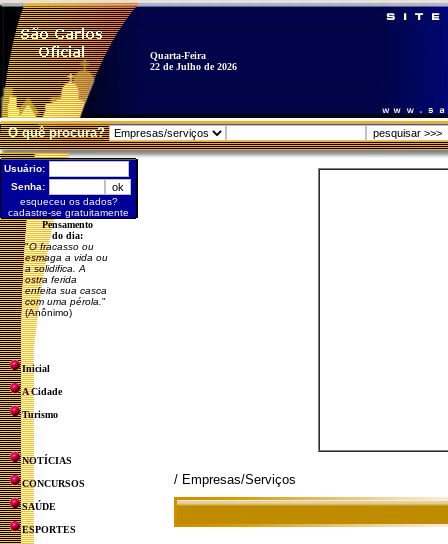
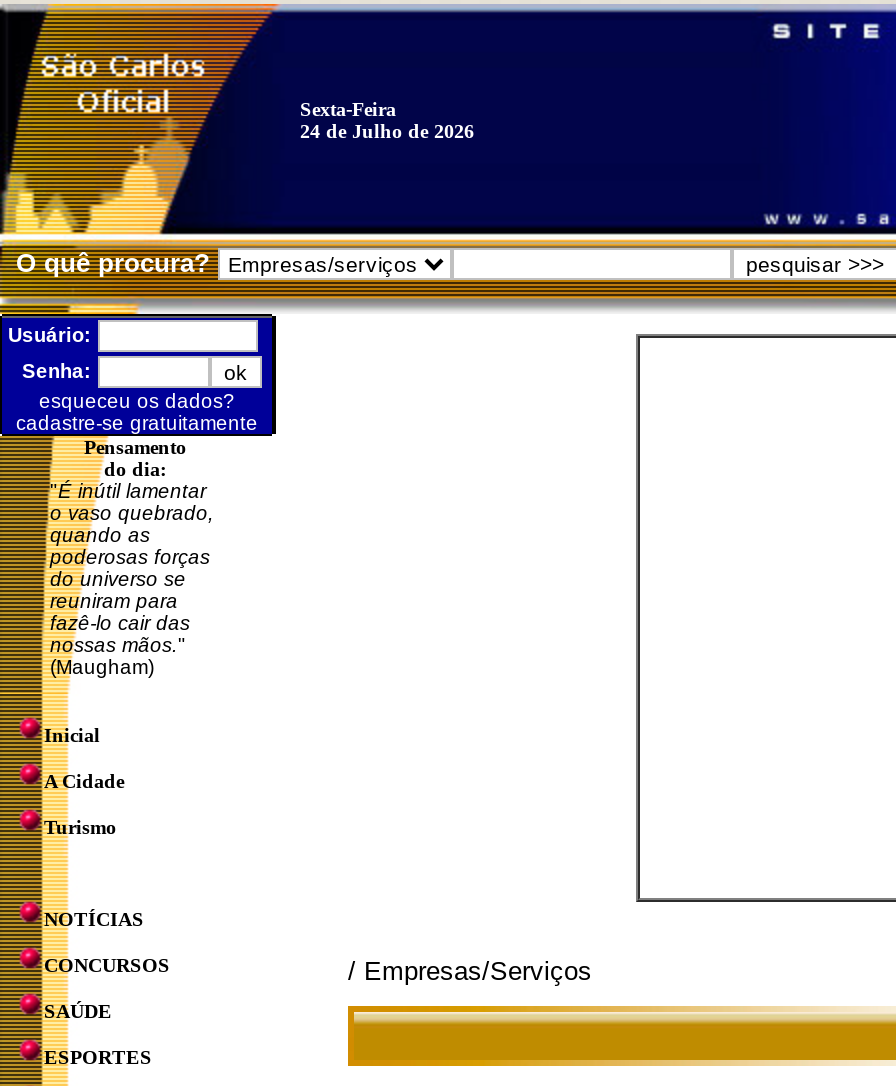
- Quarta-Feira
- 22 de Julho de 2026
+ Sexta-Feira
+ 24 de Julho de 2026

- "O fracasso ou
- esmaga a vida ou
- a solidifica. A
- ostra ferida
- enfeita sua casca
- com uma pérola."
- (Anônimo)
+ "É inútil lamentar
+ o vaso quebrado,
+ quando as
+ poderosas forças
+ do universo se
+ reuniram para
+ fazê-lo cair das
+ nossas mãos. "
+ (Maugham)
